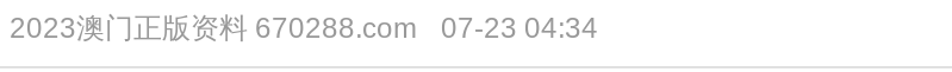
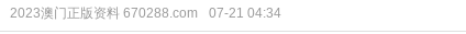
- 2023澳门正版资料 670288.com 07-23 04:34
+ 2023澳门正版资料 670288.com 07-21 04:34
